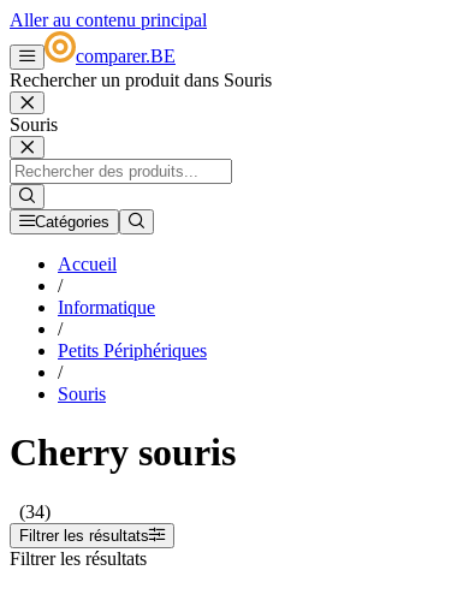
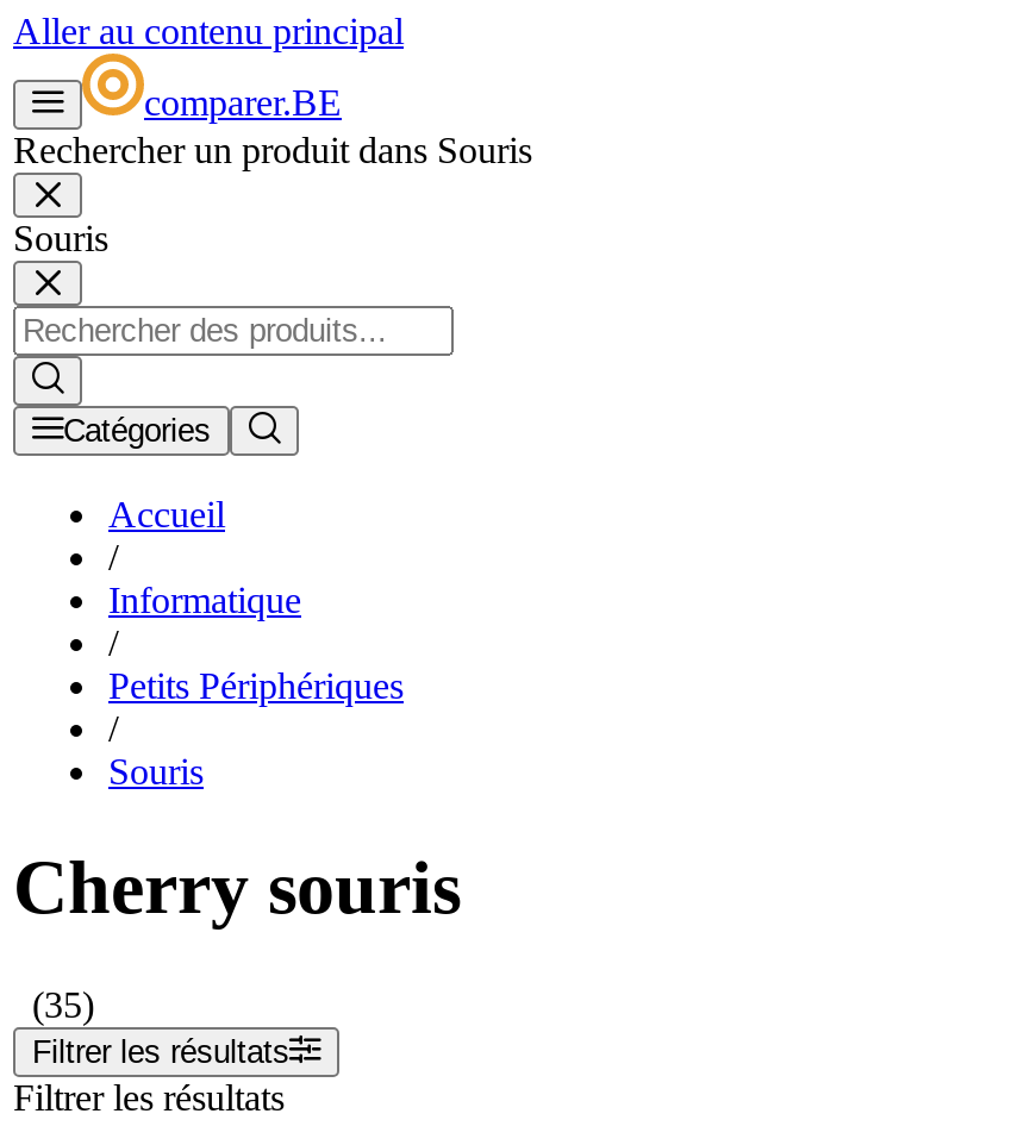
- (34)
+ (35)
